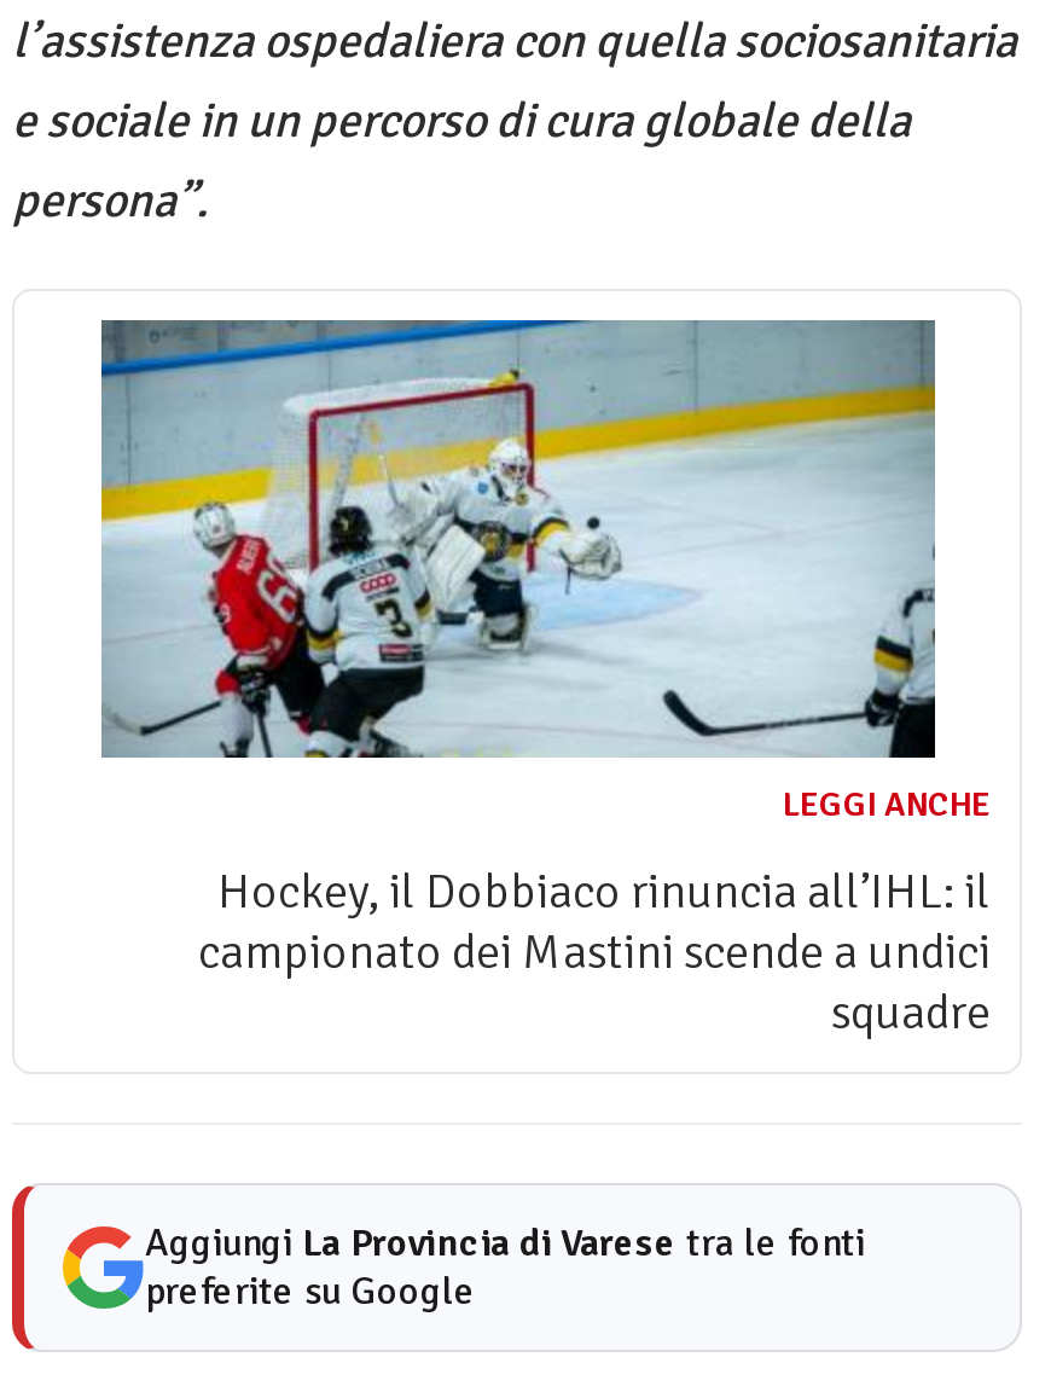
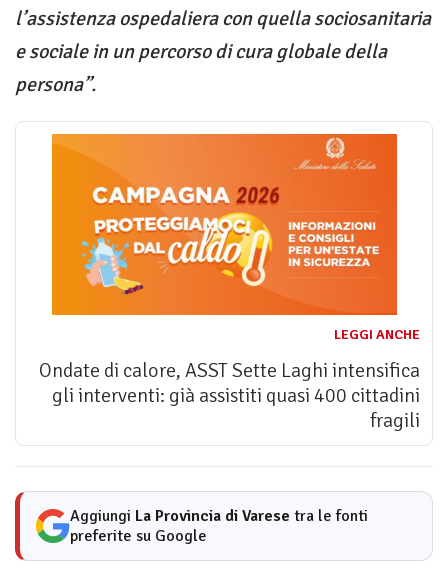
- [image]
+ [image]

- Hockey, il Dobbiaco rinuncia all’IHL: il
- campionato dei Mastini scende a undici
- squadre
+ Ondate di calore, ASST Sette Laghi intensifica
+ gli interventi: già assistiti quasi 400 cittadini
+ fragili
